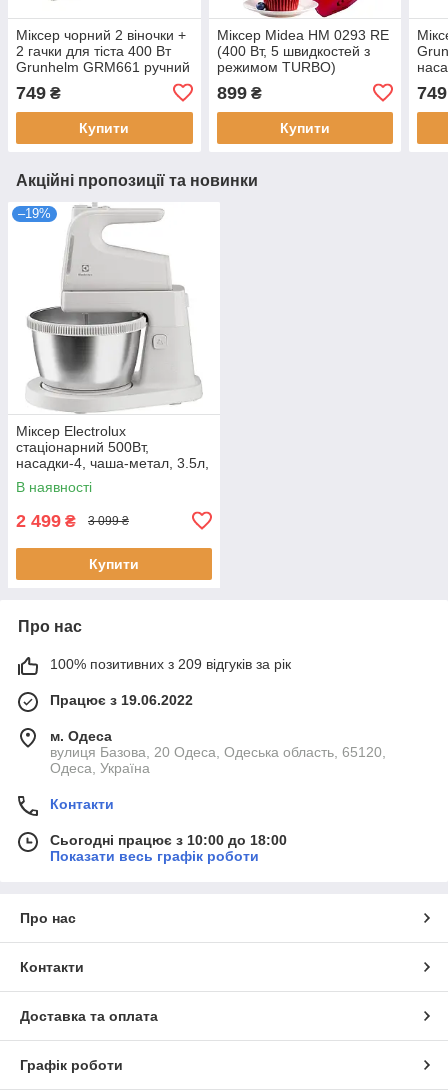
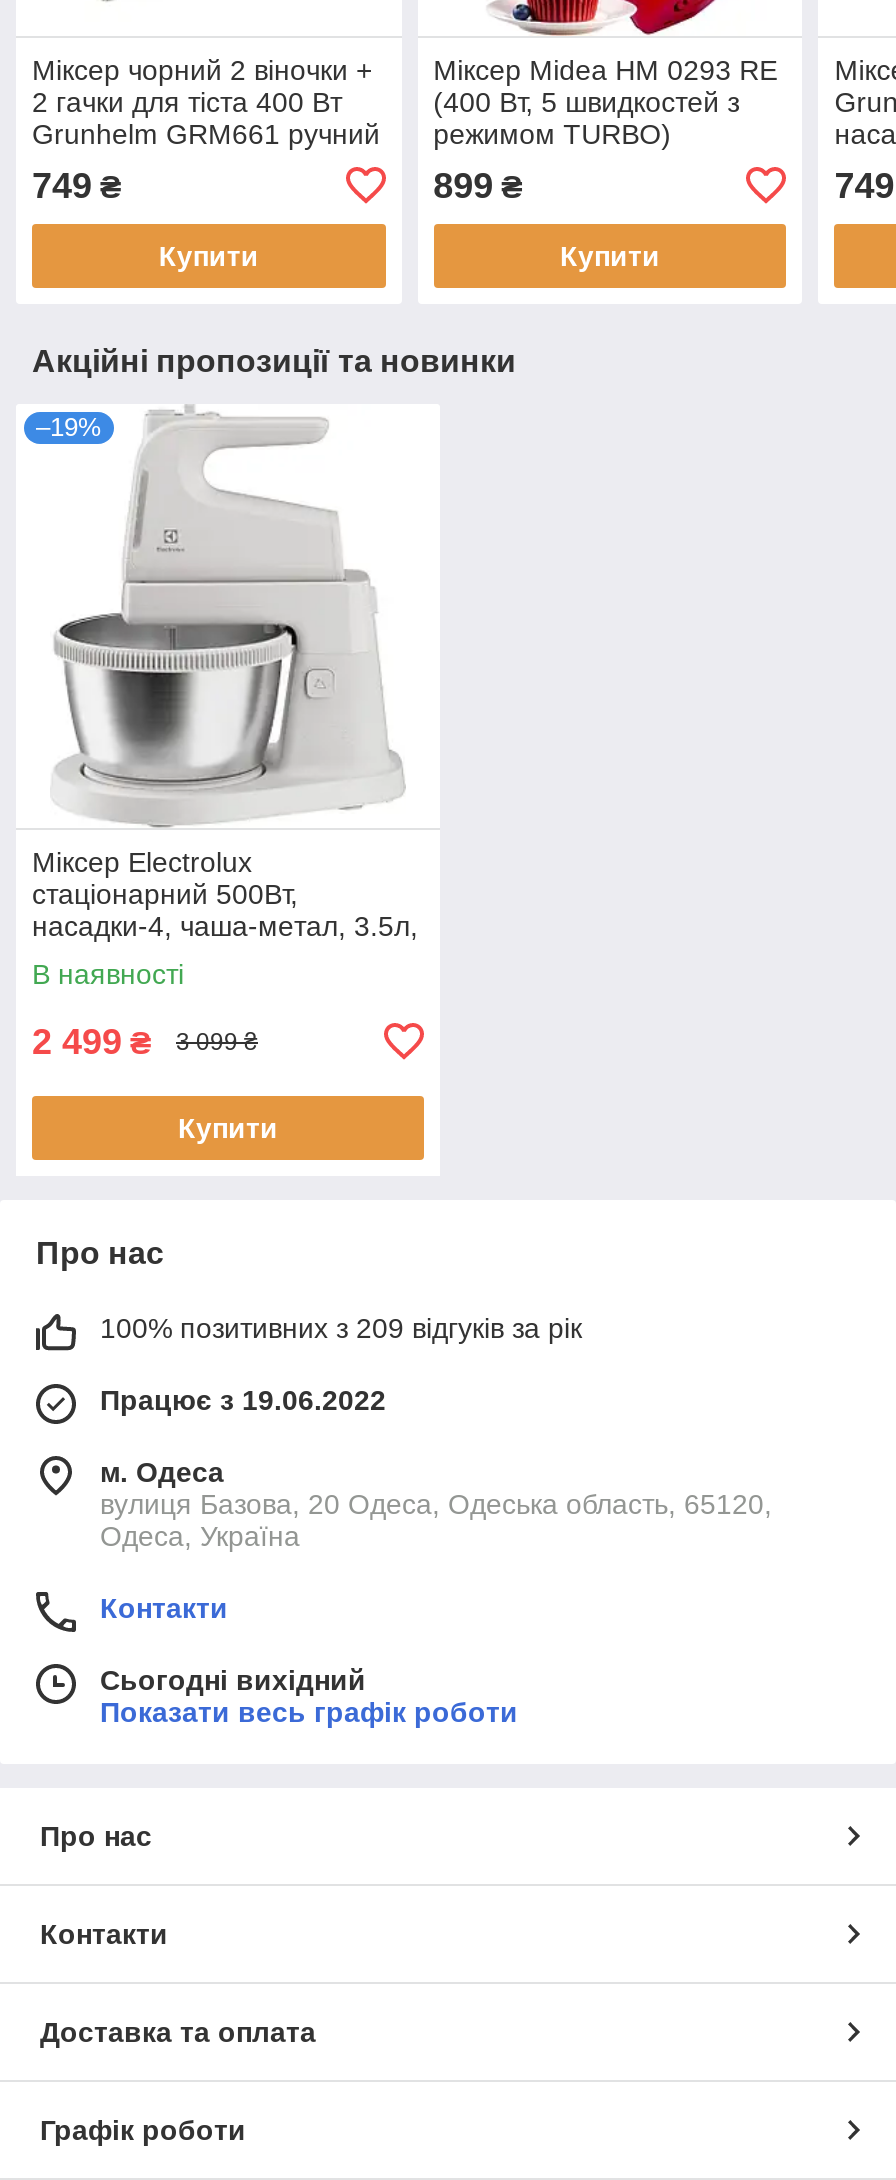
- Сьогодні працює з 10:00 до 18:00
+ Сьогодні вихідний
